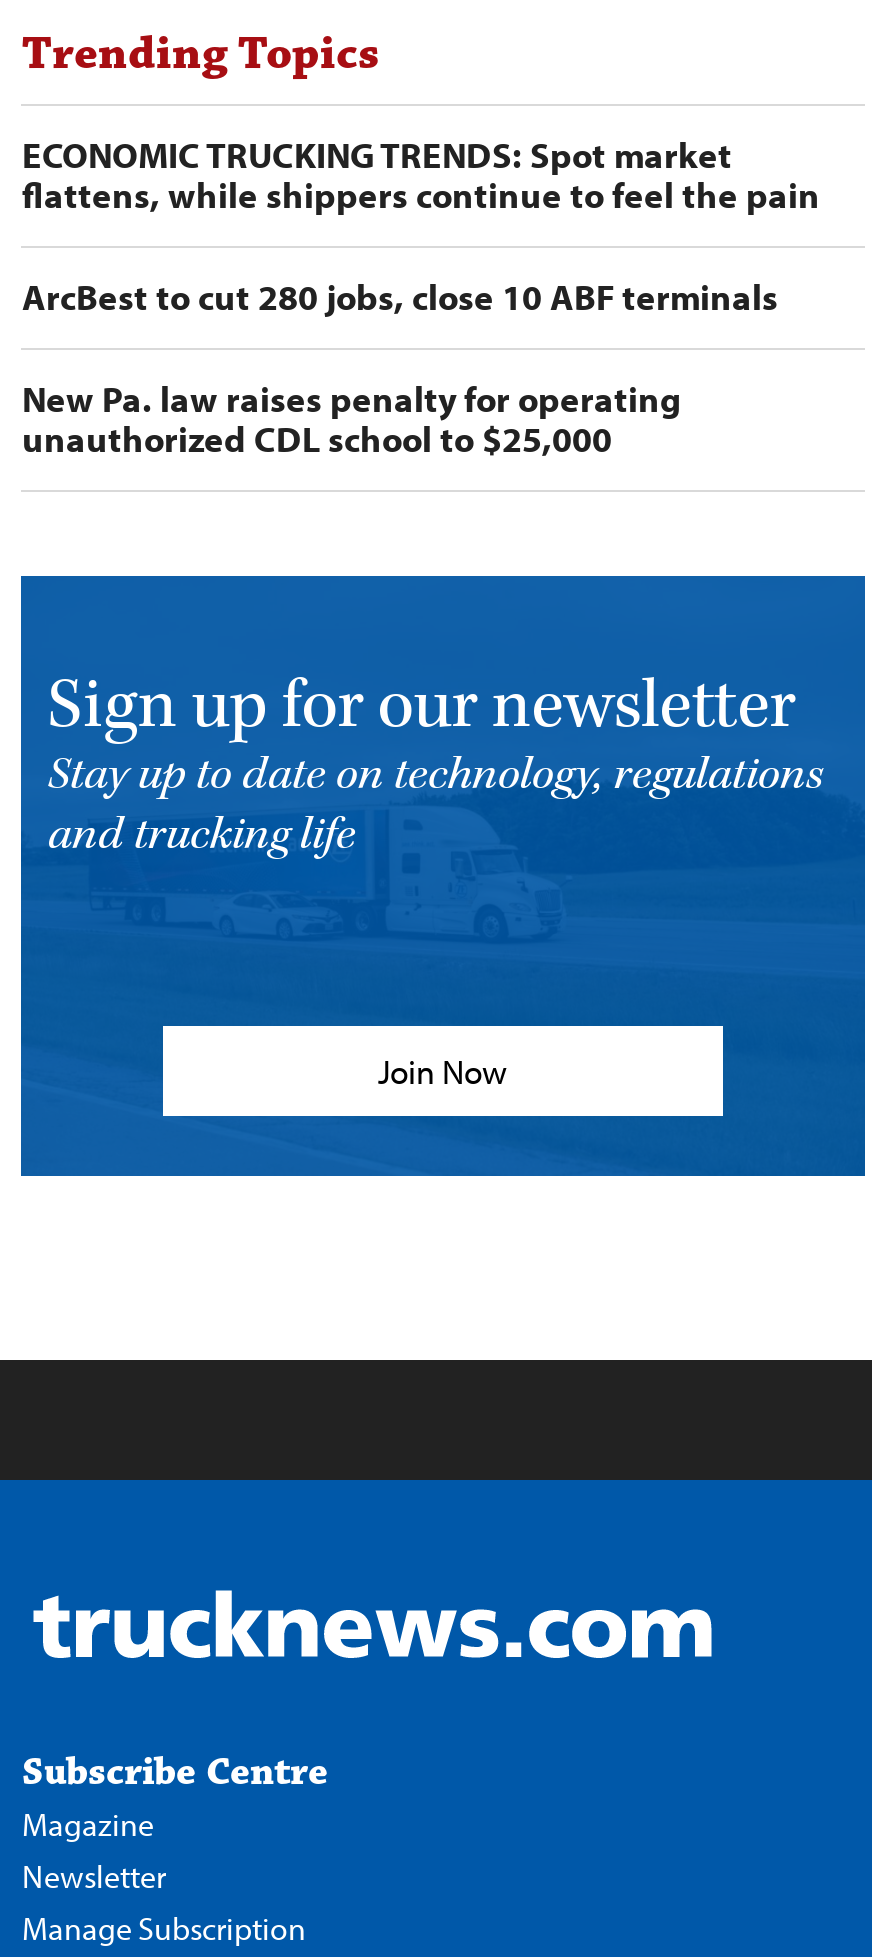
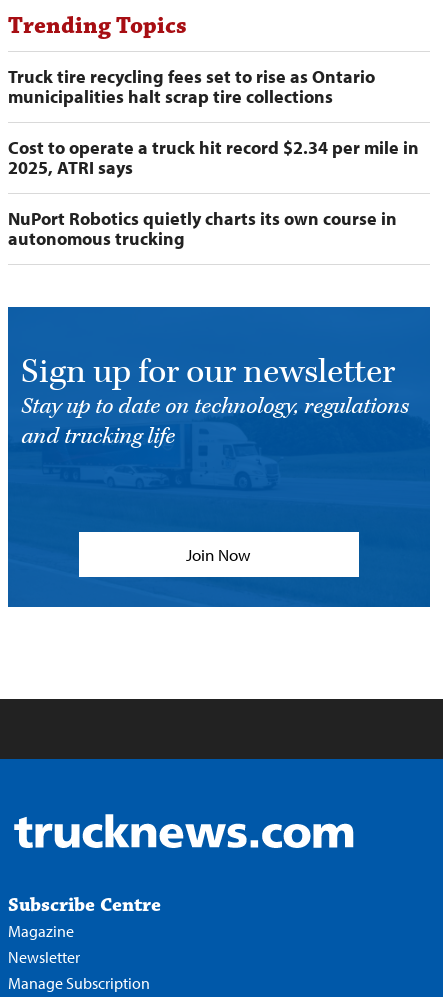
- ECONOMIC TRUCKING TRENDS: Spot market
- flattens, while shippers continue to feel the pain
+ Truck tire recycling fees set to rise as Ontario
+ municipalities halt scrap tire collections

- ArcBest to cut 280 jobs, close 10 ABF terminals
+ Cost to operate a truck hit record $2.34 per mile in
+ 2025, ATRI says

- New Pa. law raises penalty for operating
- unauthorized CDL school to $25,000
+ NuPort Robotics quietly charts its own course in
+ autonomous trucking
